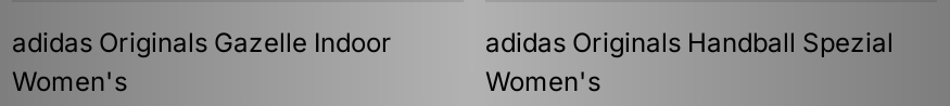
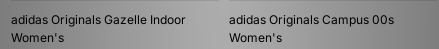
- adidas Originals Handball Spezial
+ adidas Originals Campus 00s
